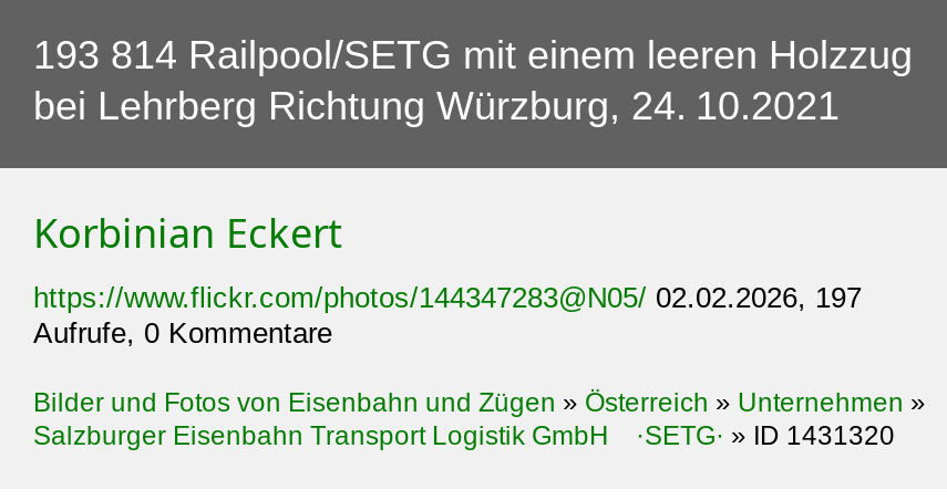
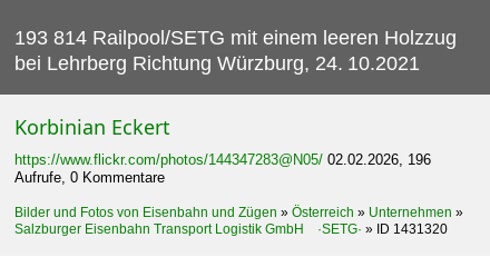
- https://www.flickr.com/photos/144347283@N05/ 02.02.2026, 197
+ https://www.flickr.com/photos/144347283@N05/ 02.02.2026, 196
